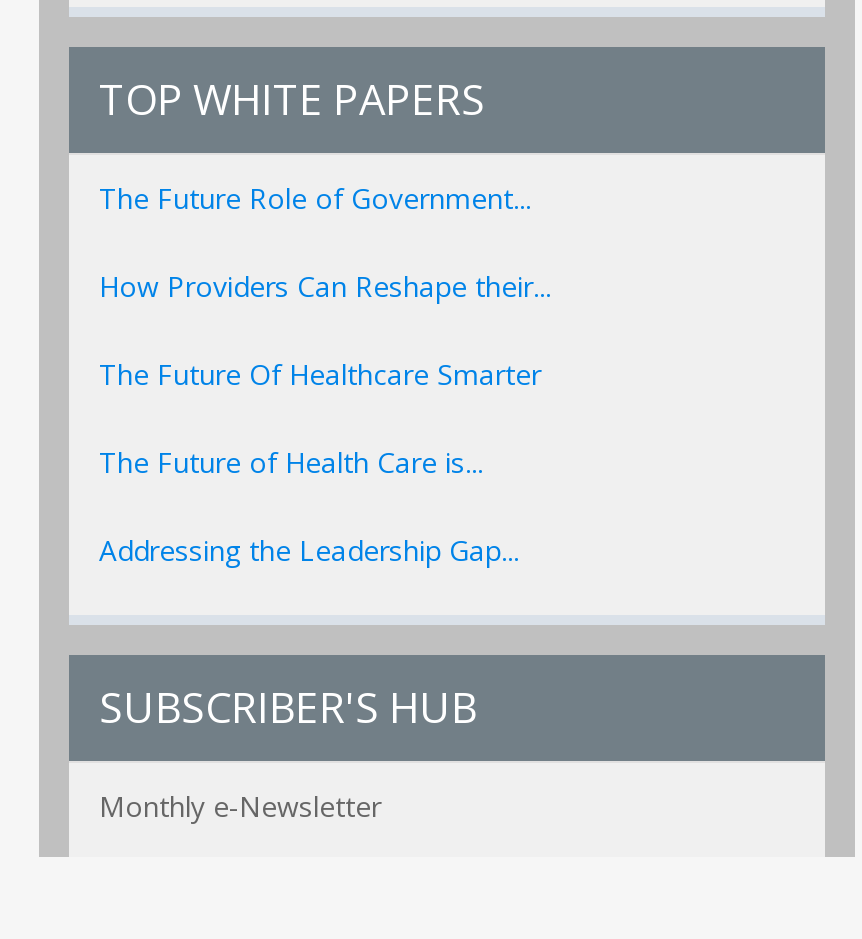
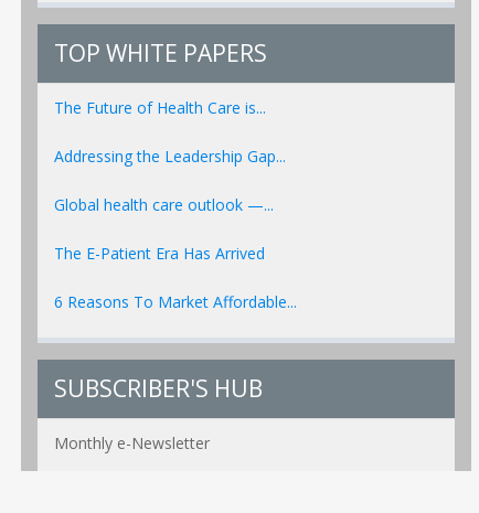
- The Future Role of Government...
- How Providers Can Reshape their...
- The Future Of Healthcare Smarter

moved up: The Future of Health Care is... | Addressing the Leadership Gap...

+ Global health care outlook —...
+ The E-Patient Era Has Arrived
+ 6 Reasons To Market Affordable...
